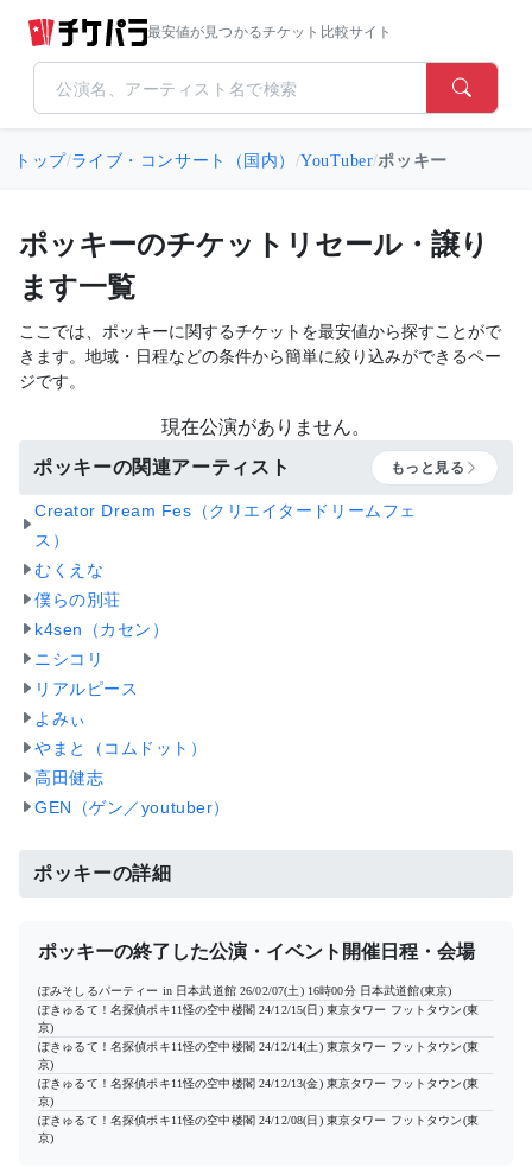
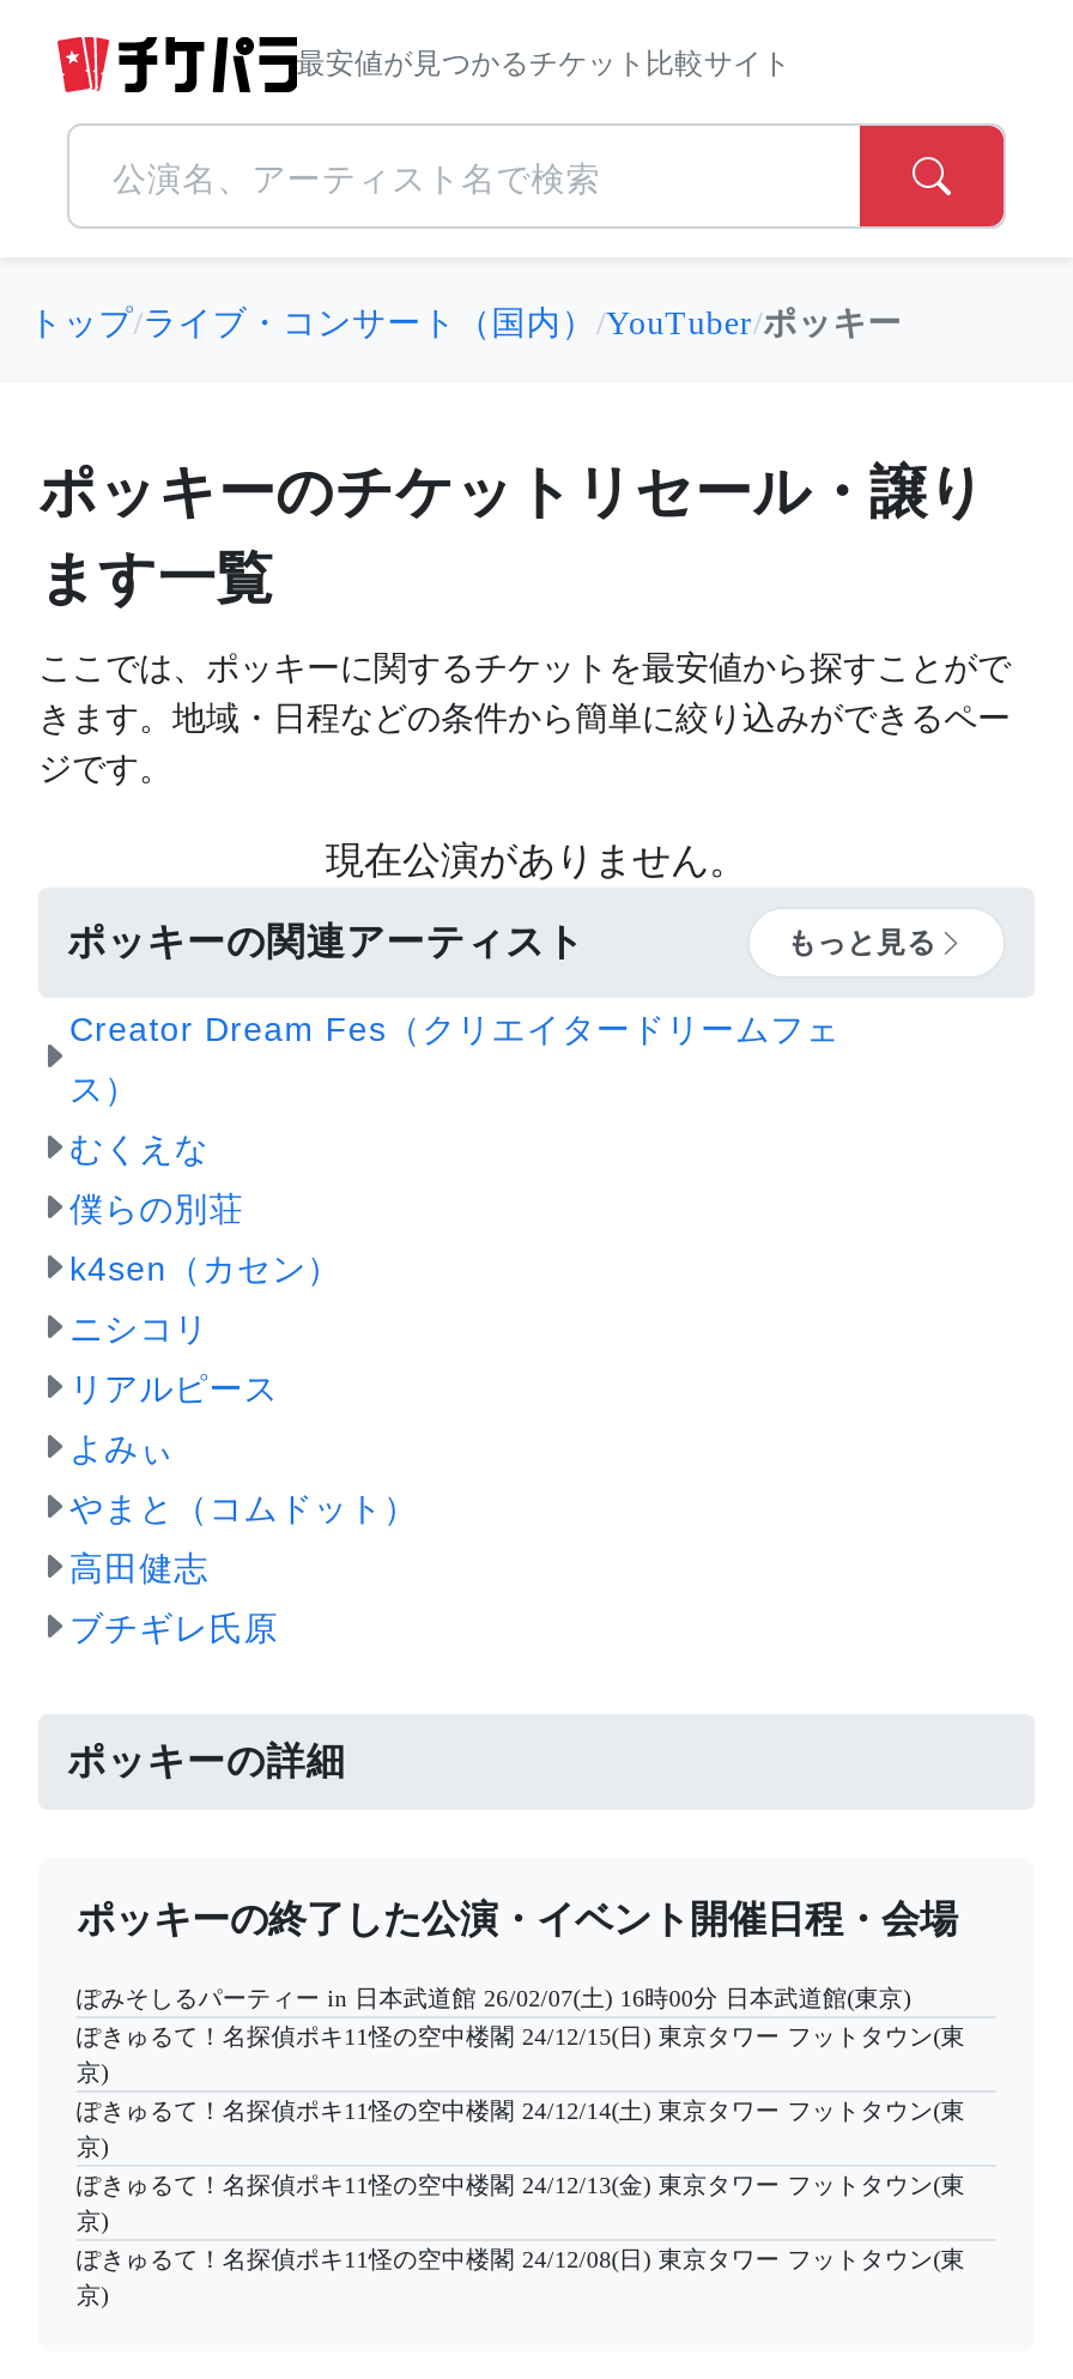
- GEN（ゲン／youtuber）
+ ブチギレ氏原
